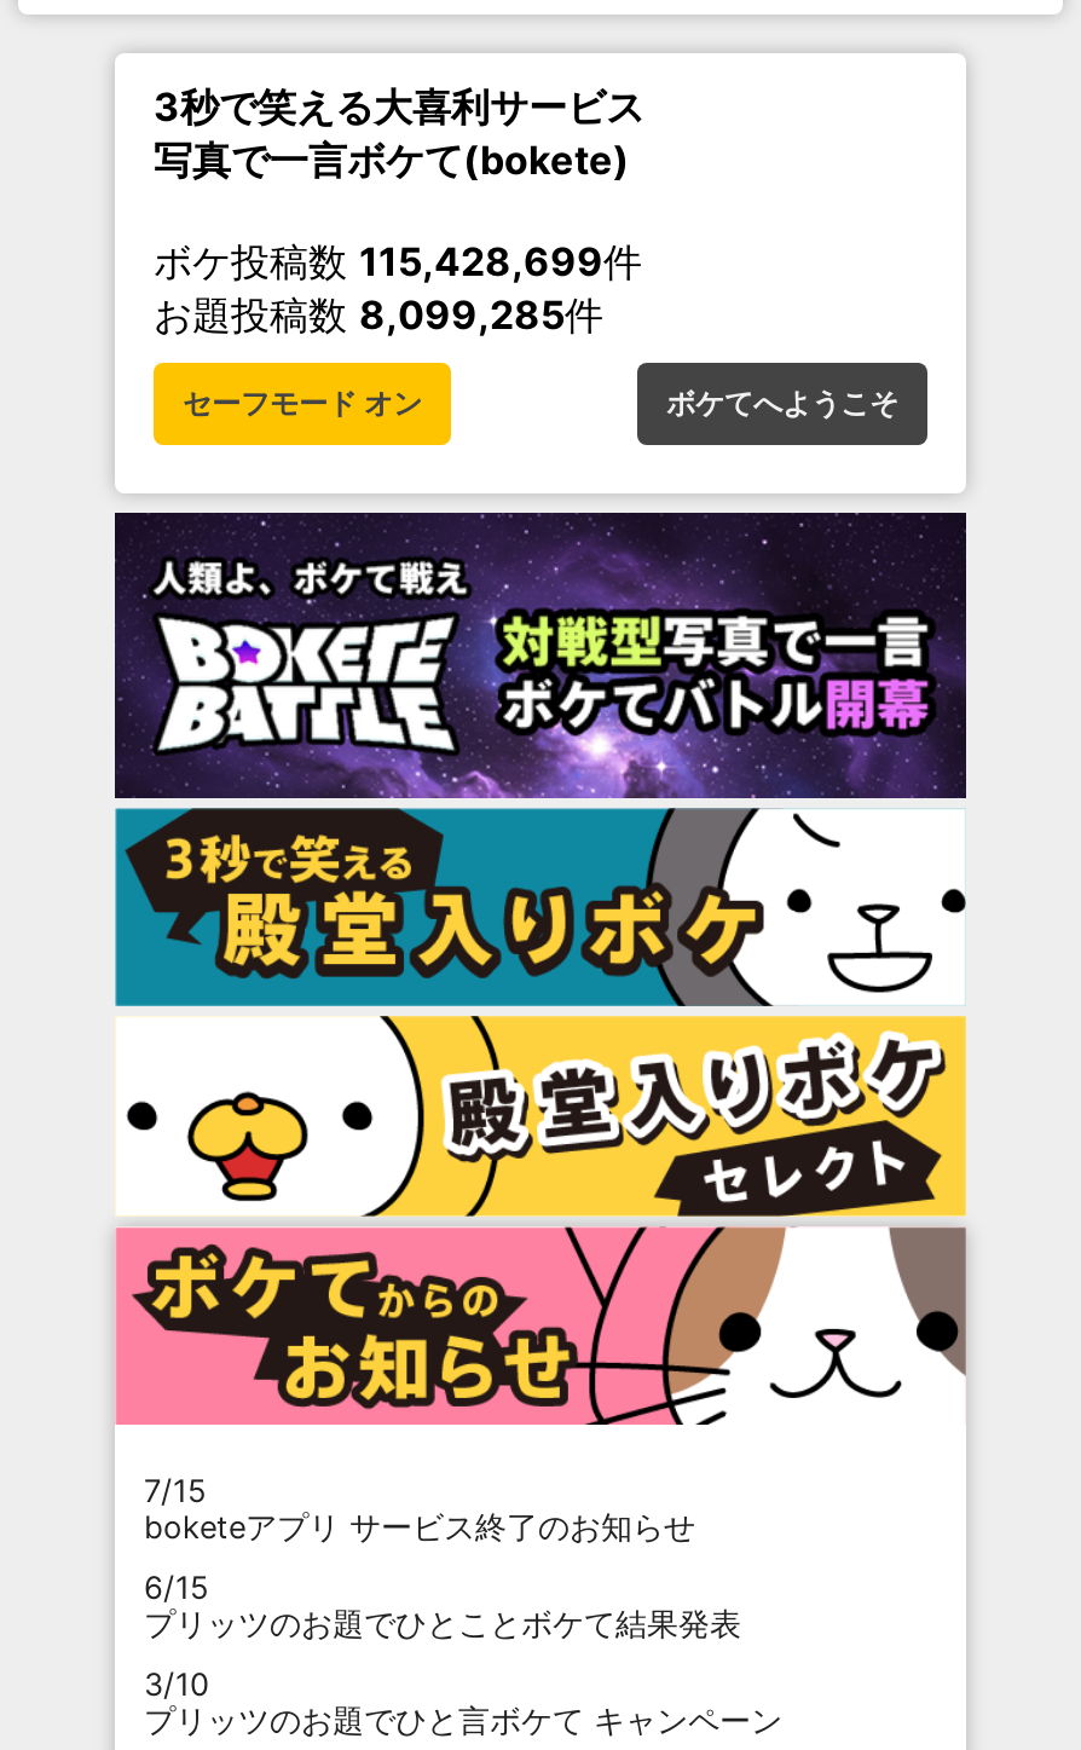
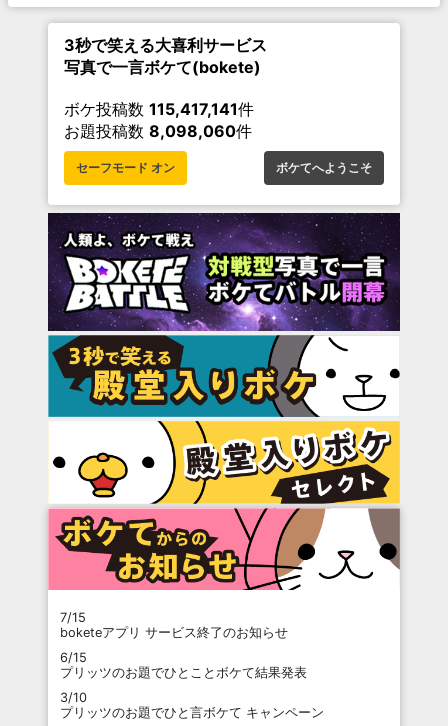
- ボケ投稿数115,428,699件
+ ボケ投稿数115,417,141件

- お題投稿数8,099,285件
+ お題投稿数8,098,060件
